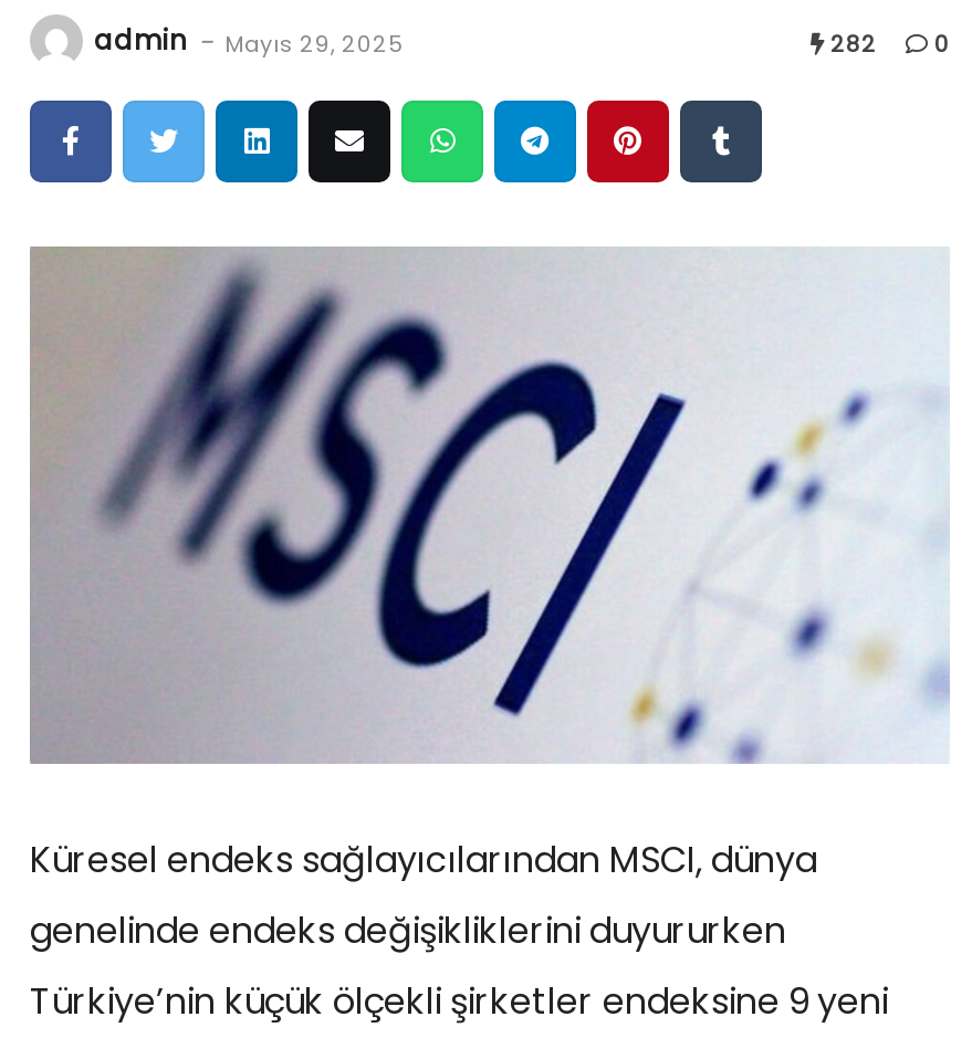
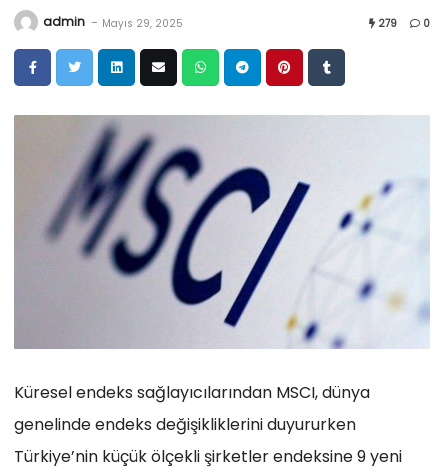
- 282 0
+ 279 0
